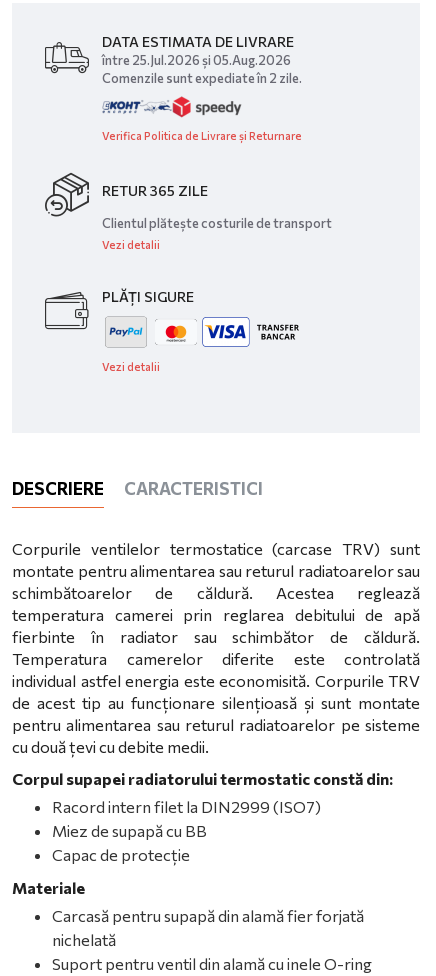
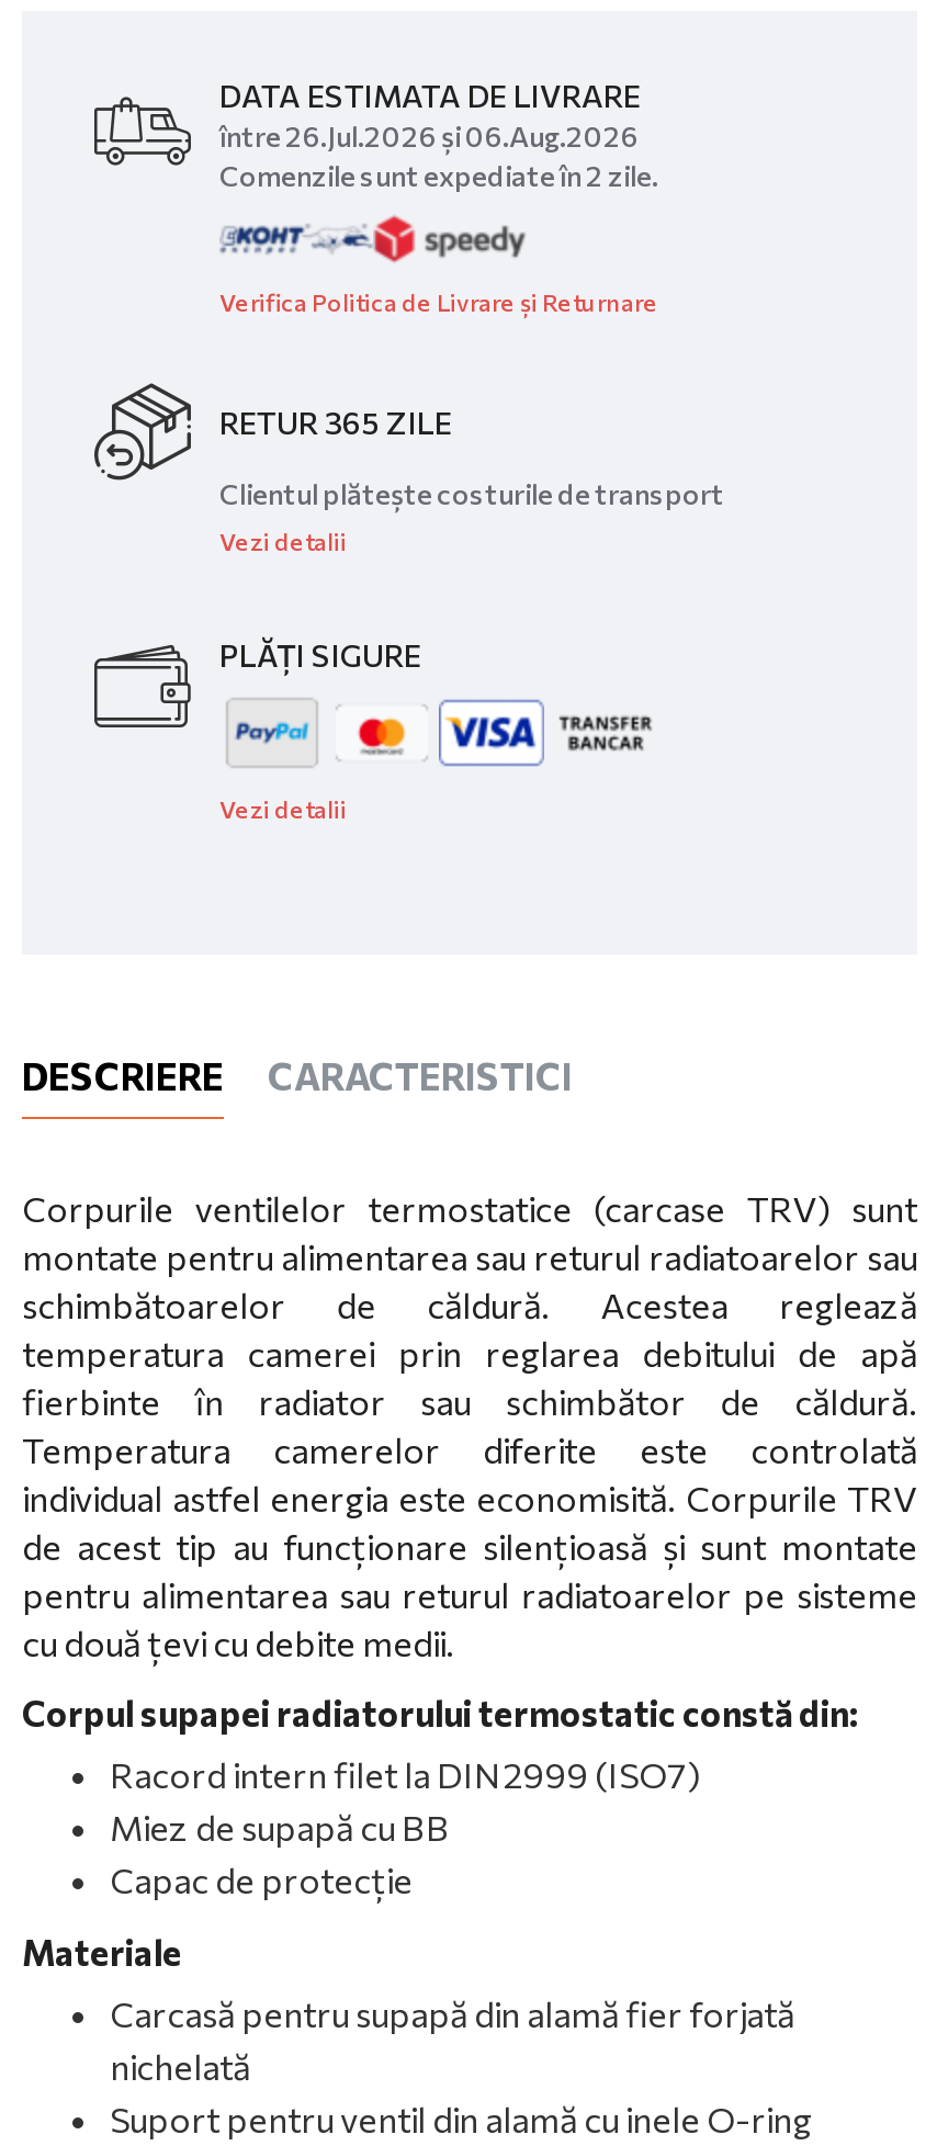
- între 25.Jul.2026 și 05.Aug.2026
+ între 26.Jul.2026 și 06.Aug.2026
